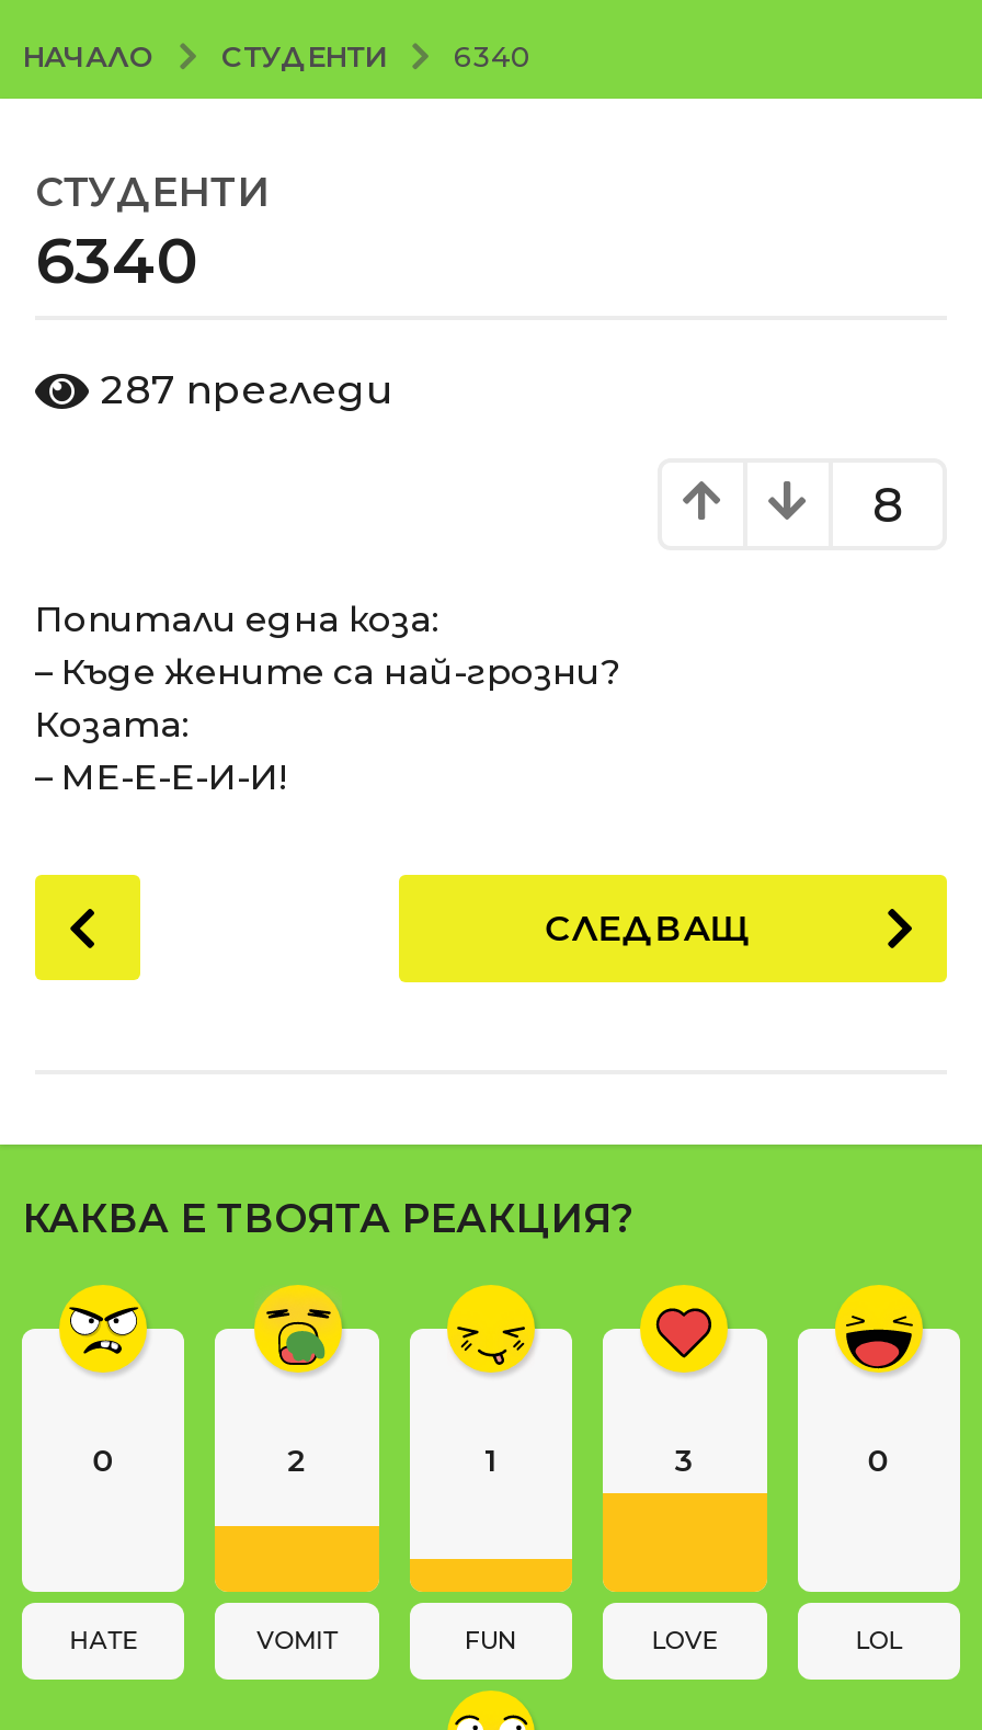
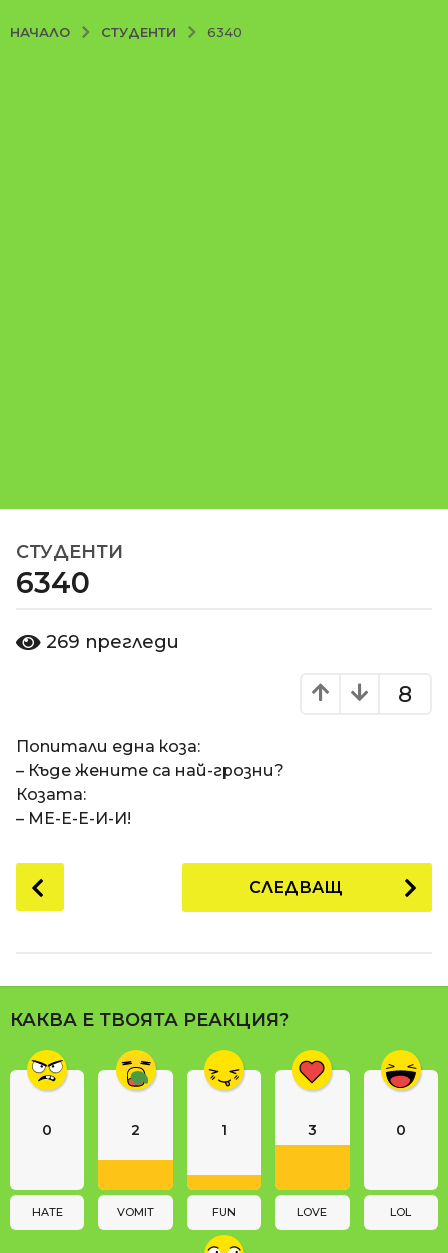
- 287 прегледи
+ 269 прегледи
